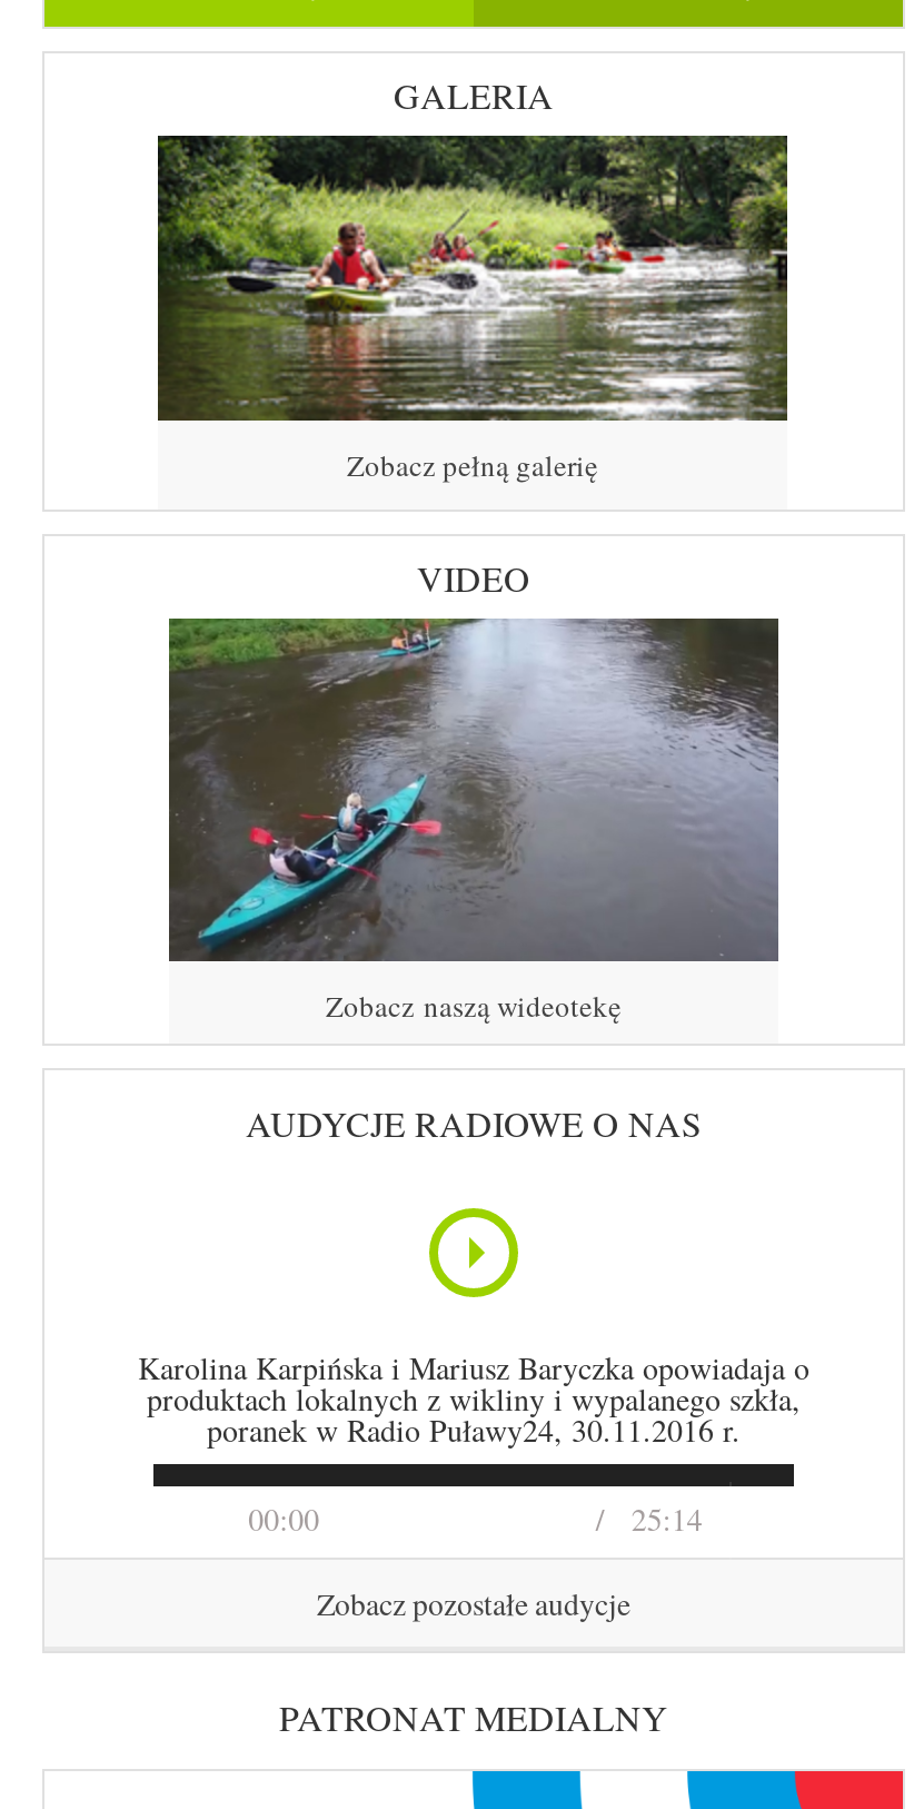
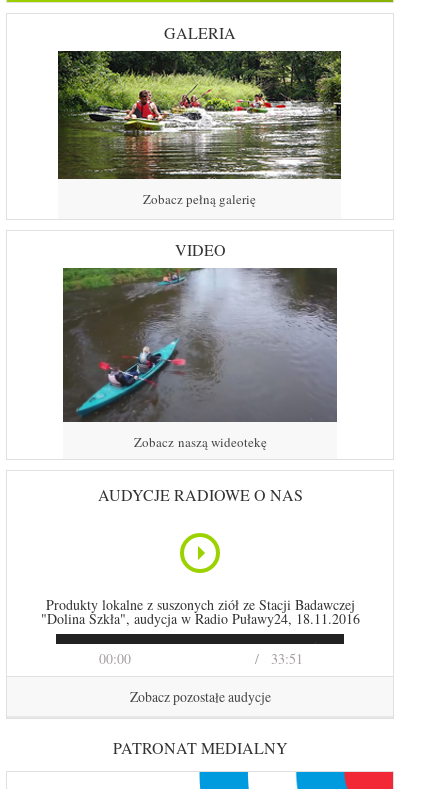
- Karolina Karpińska i Mariusz Baryczka opowiadaja o
- produktach lokalnych z wikliny i wypalanego szkła,
- poranek w Radio Puławy24, 30.11.2016 r.
+ Produkty lokalne z suszonych ziół ze Stacji Badawczej
+ "Dolina Szkła", audycja w Radio Puławy24, 18.11.2016

- 25:14
+ 33:51
